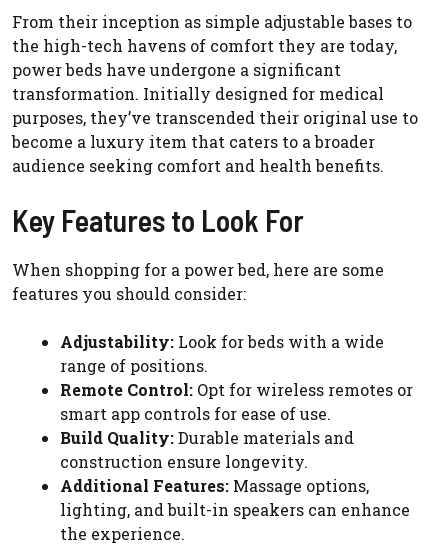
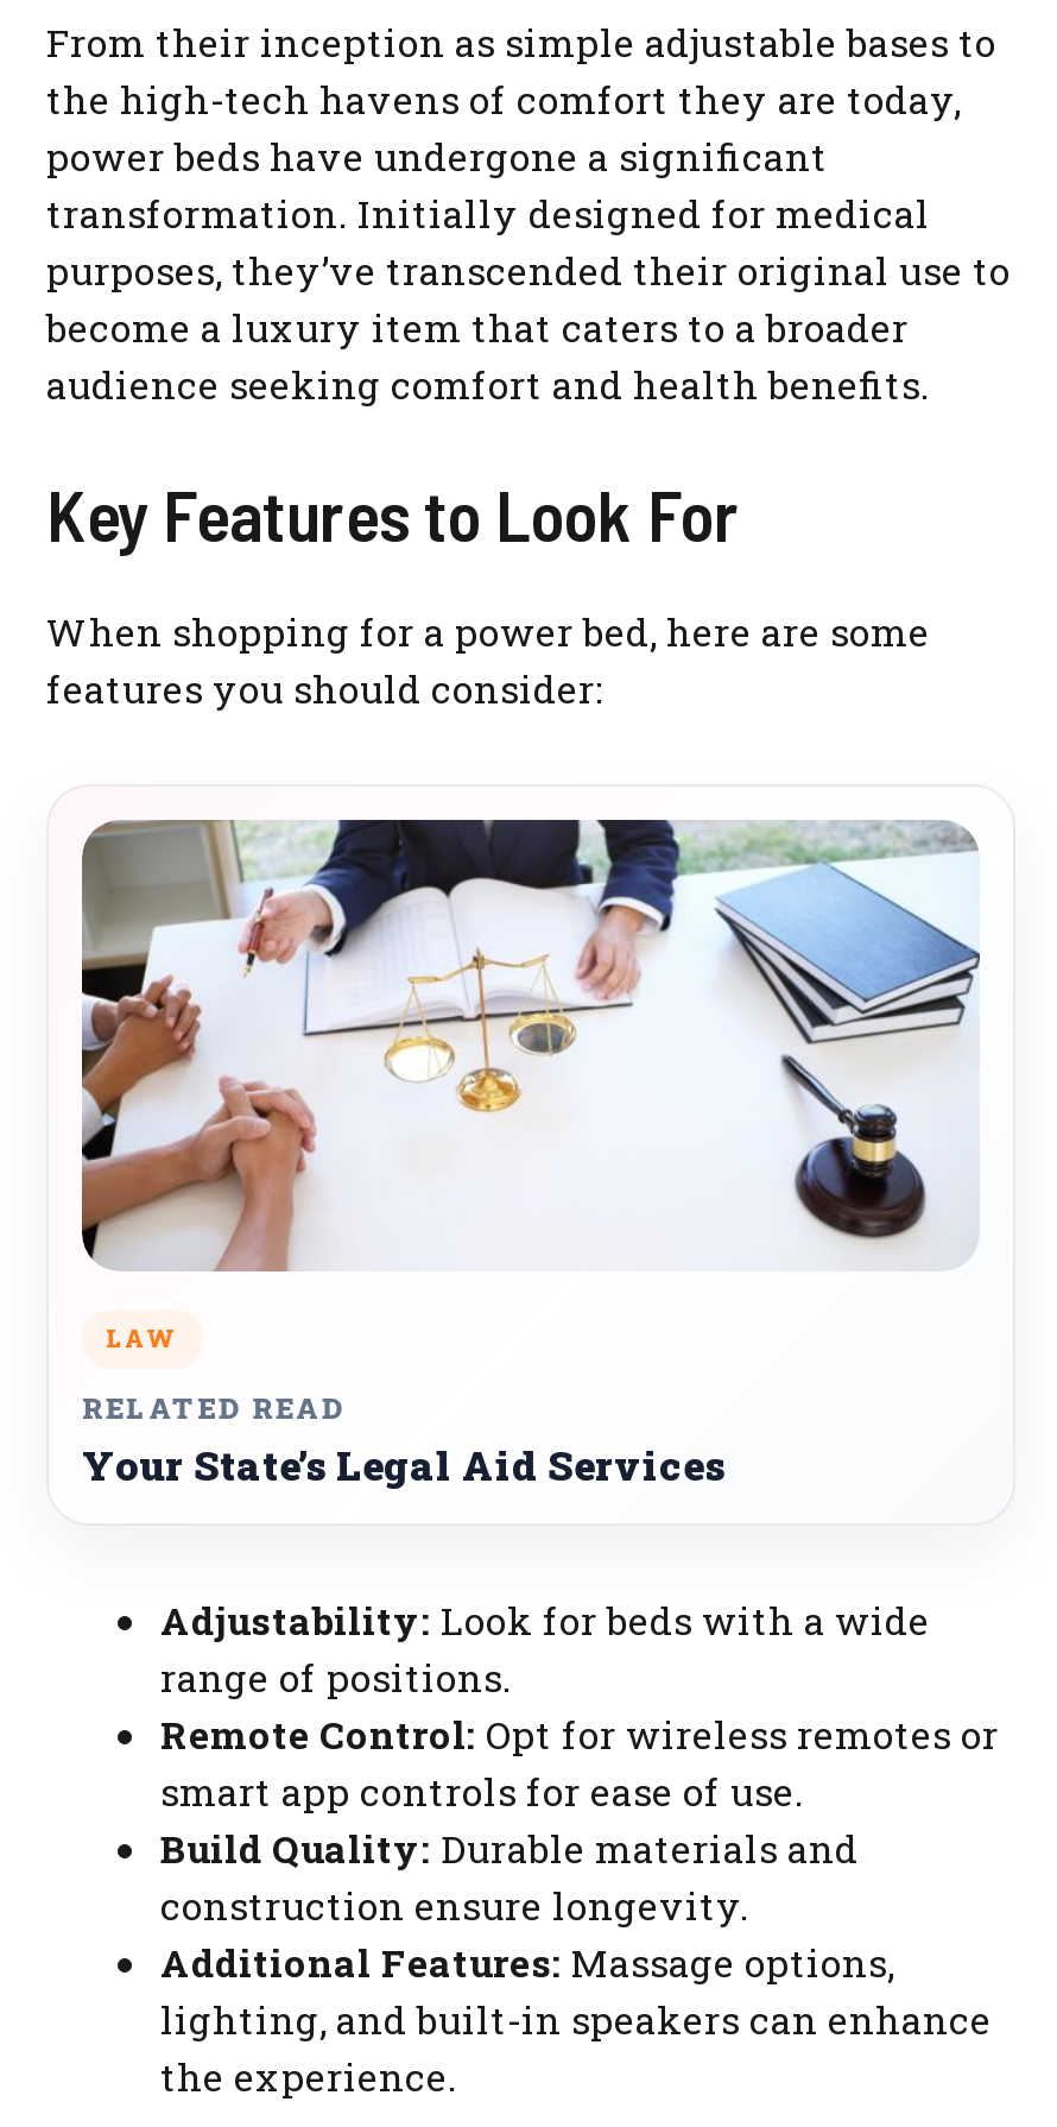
+ [image]
+ LAW
+ RELATED READ
+ Your State’s Legal Aid Services
